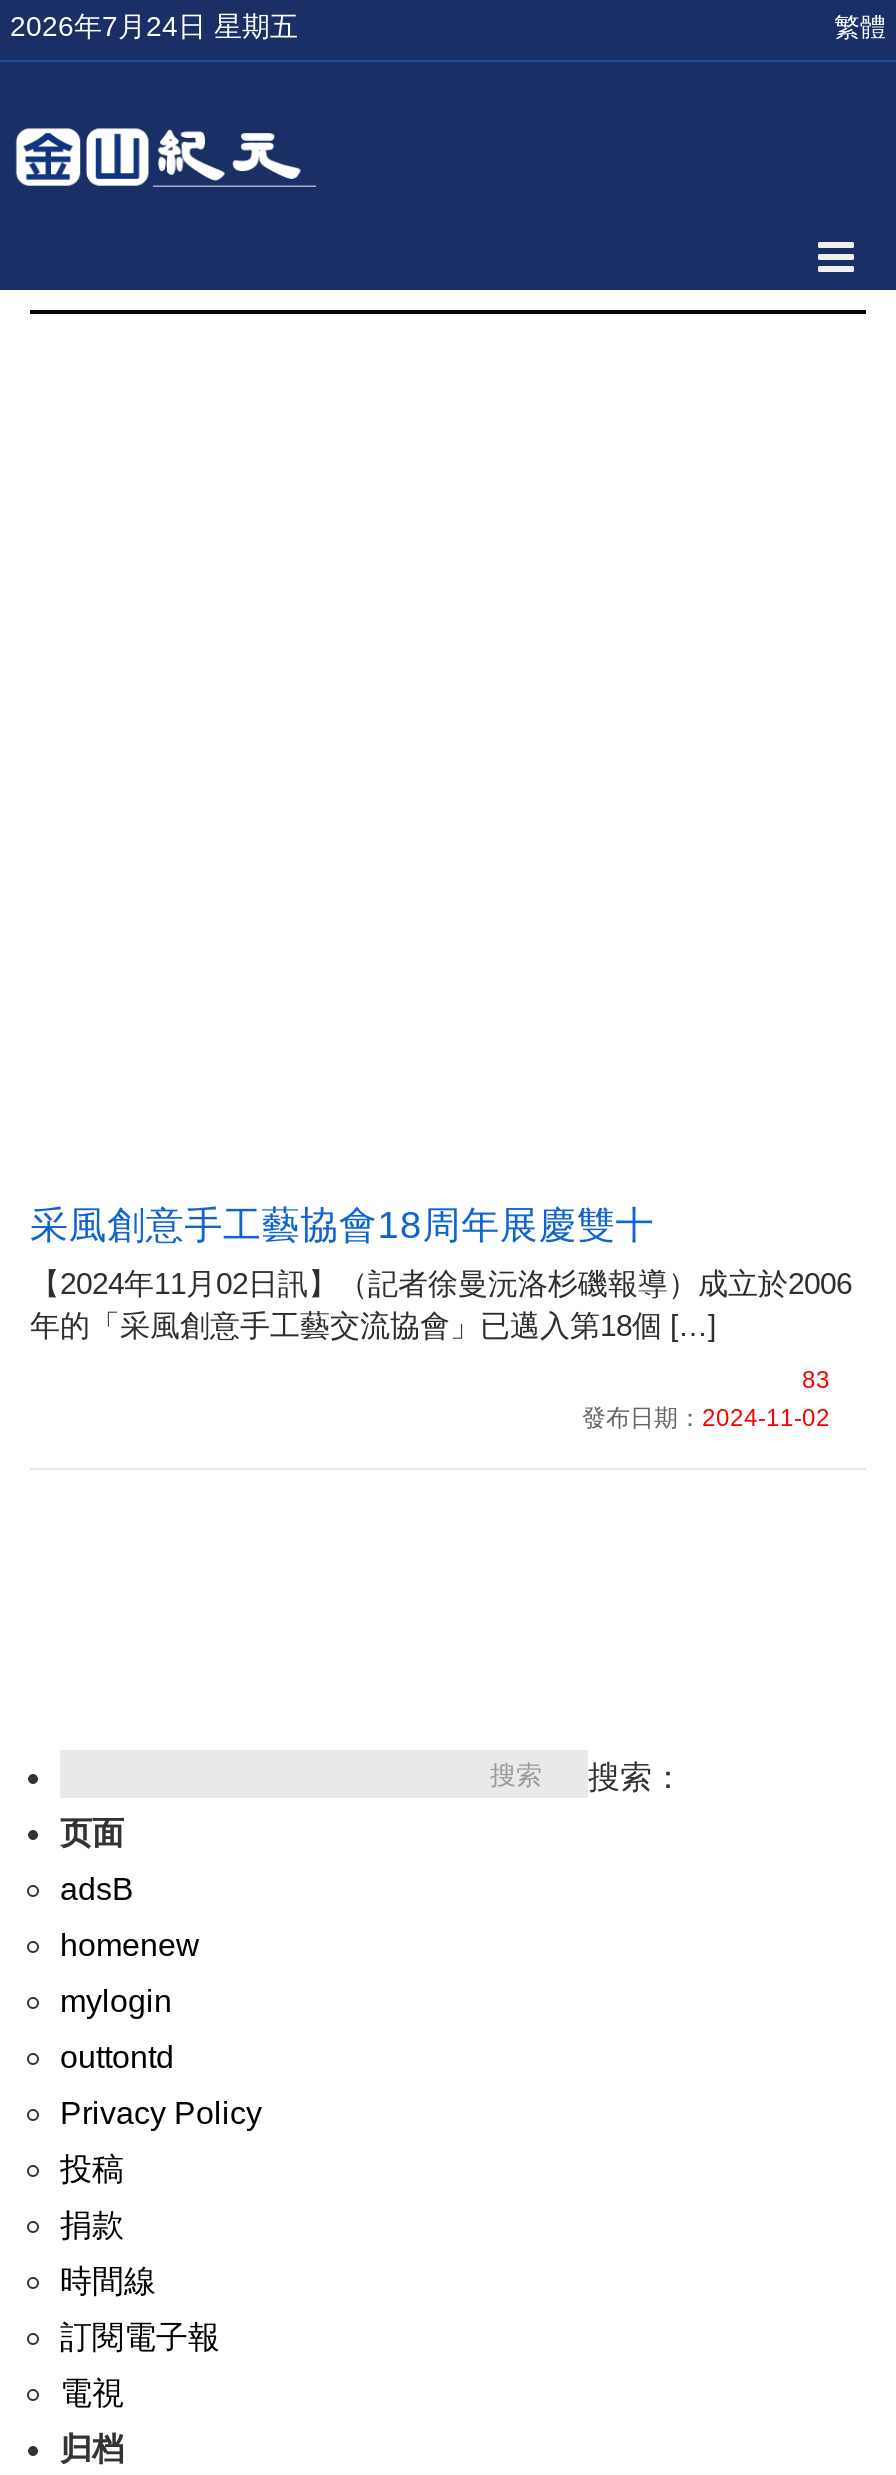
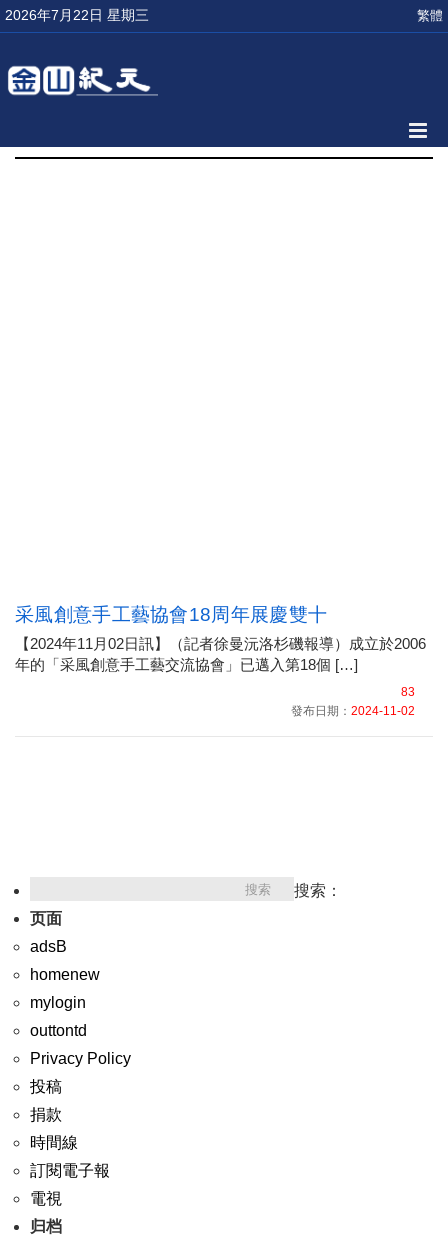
- 2026年7月24日 星期五
+ 2026年7月22日 星期三
